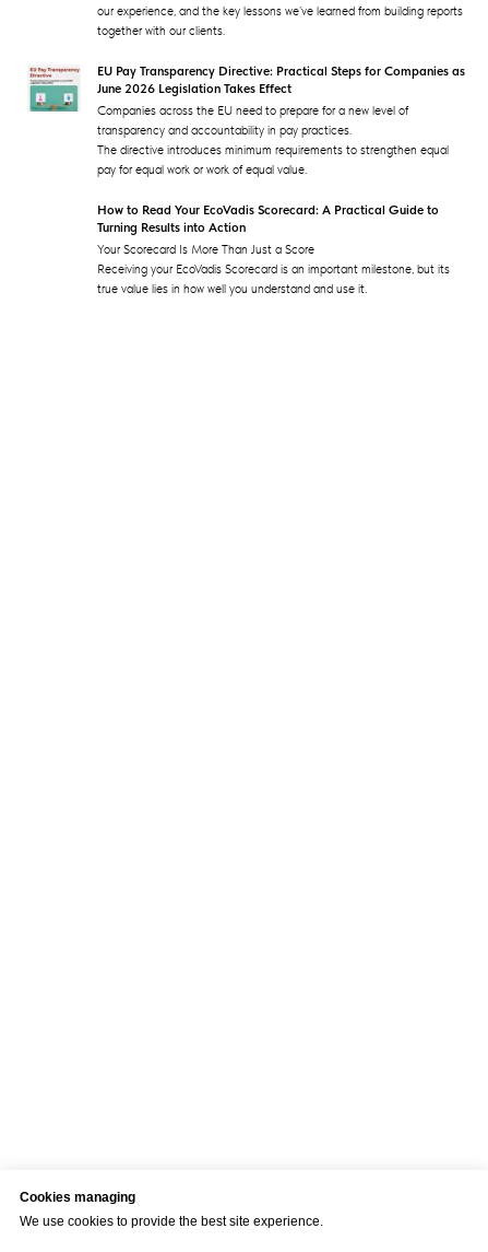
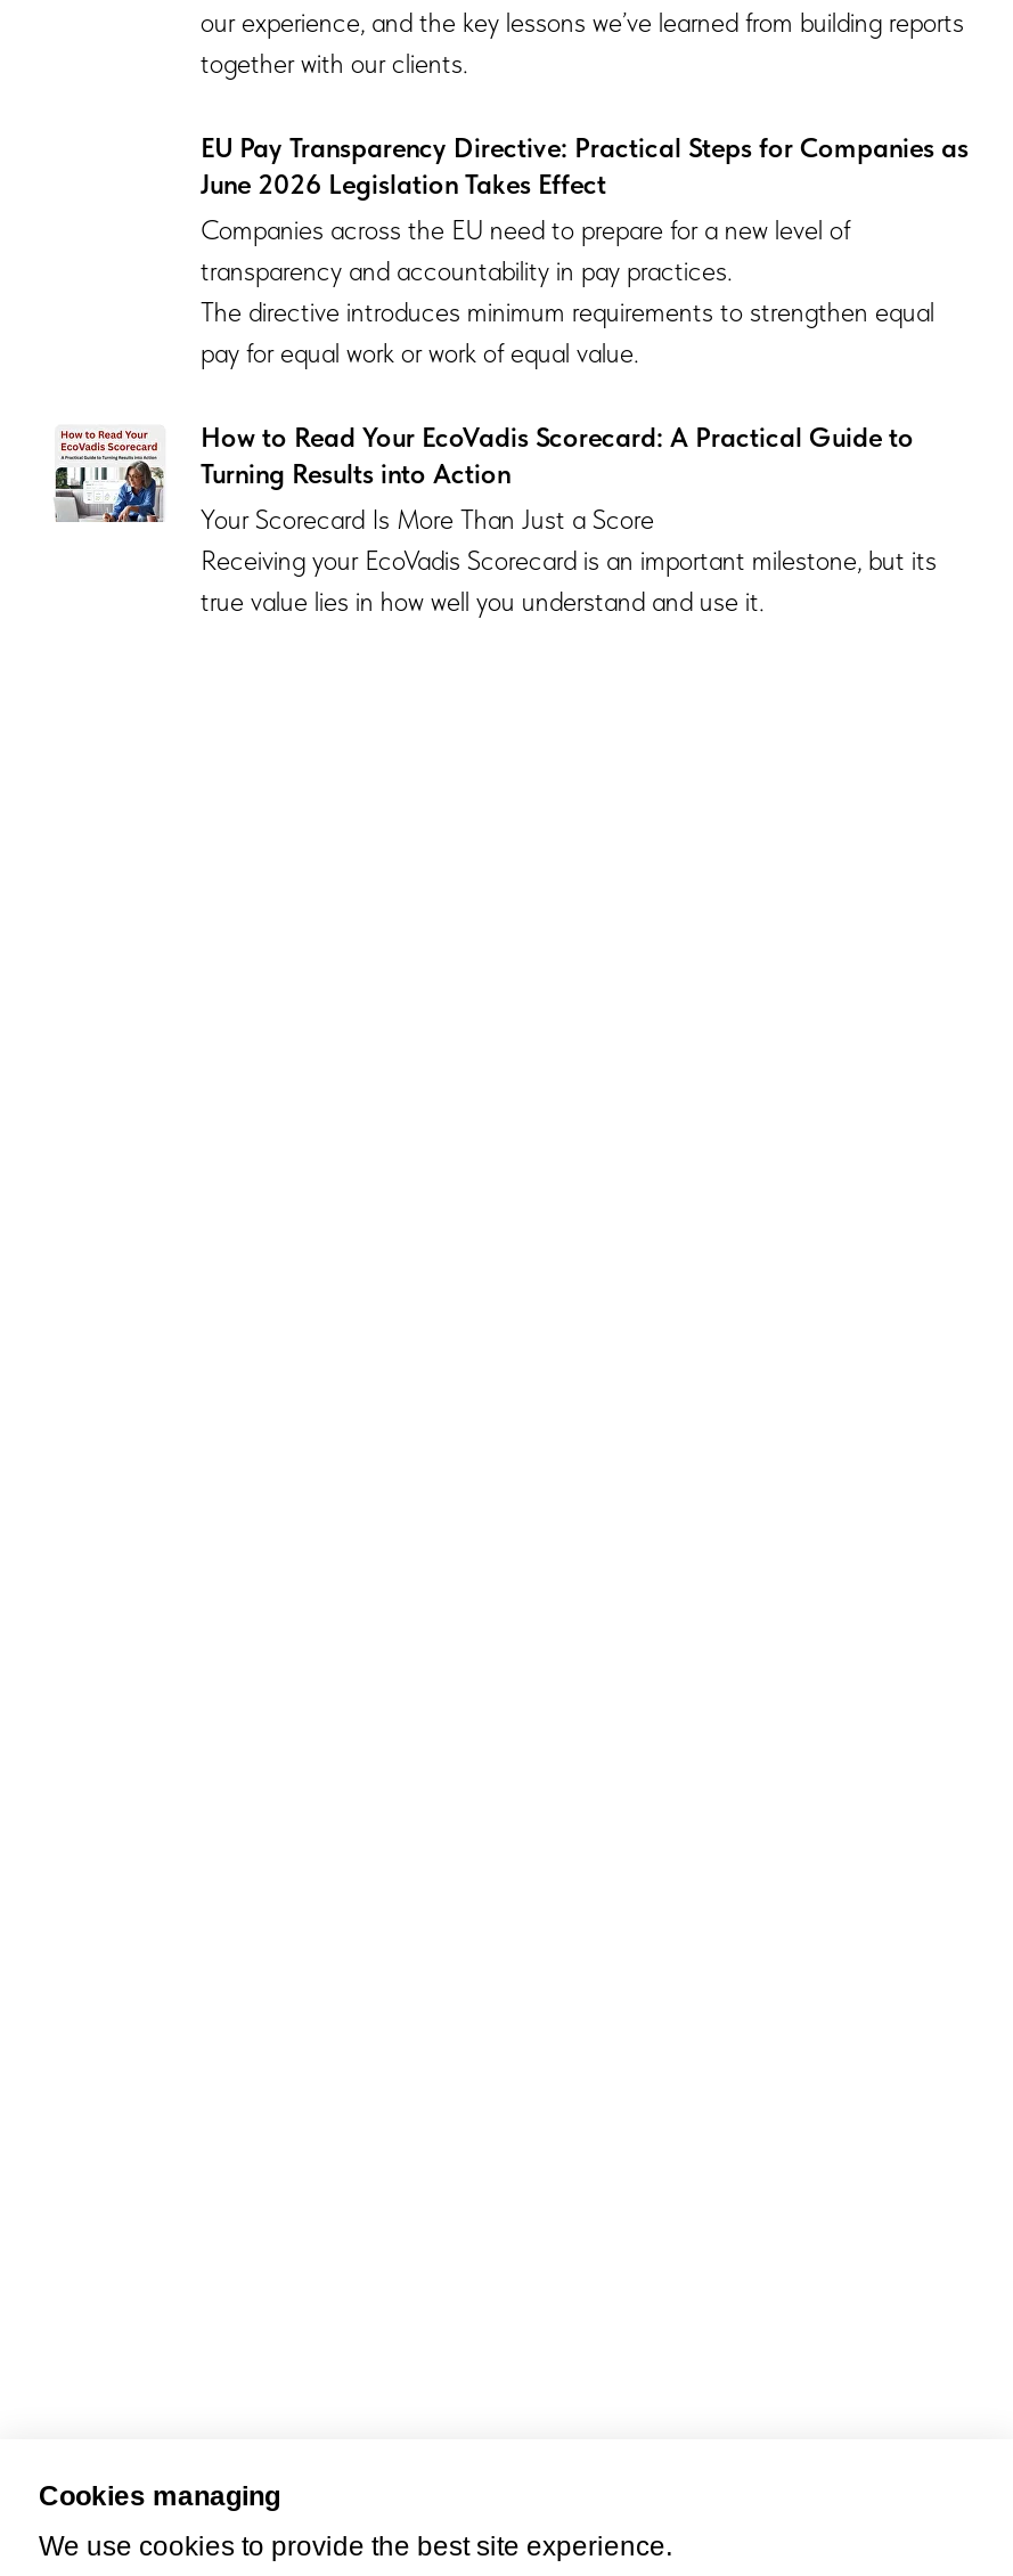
- [image]

+ [image]
